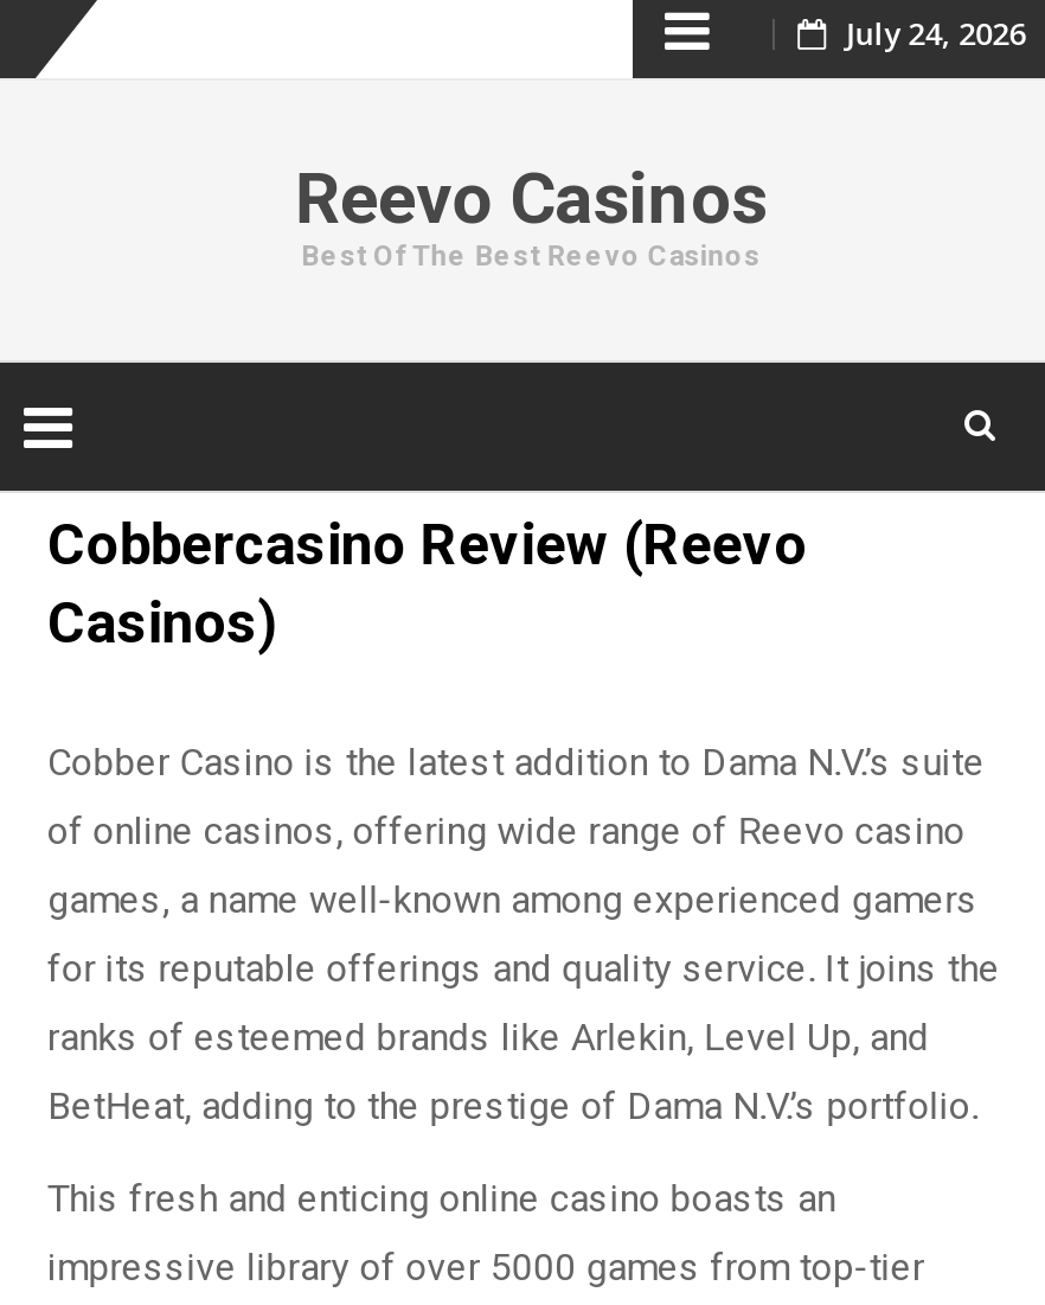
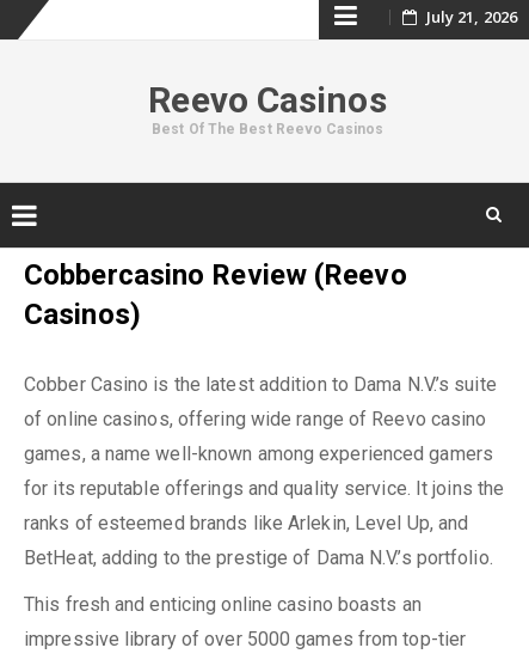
- July 24, 2026
+ July 21, 2026
